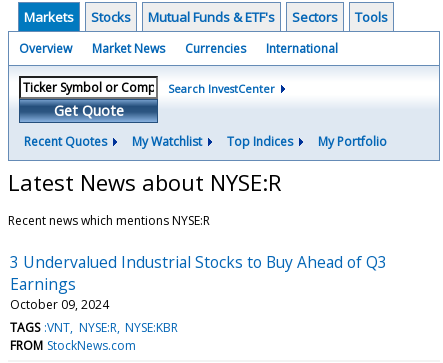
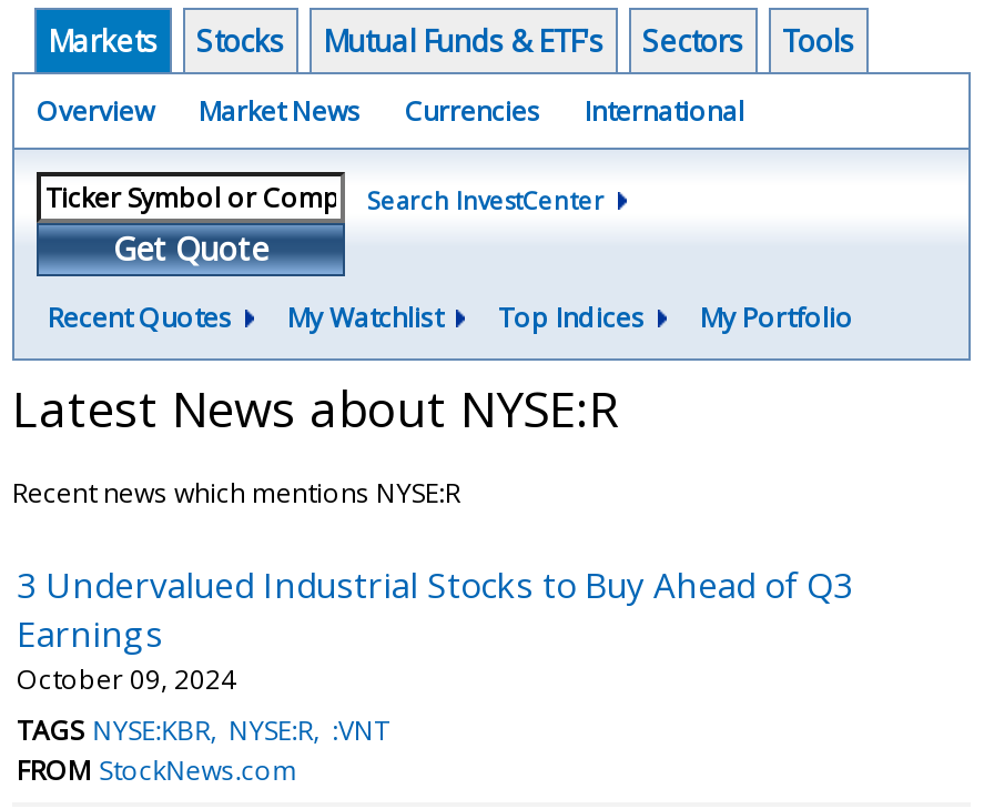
- TAGS :VNT NYSE:R NYSE:KBR
+ TAGS NYSE:KBR NYSE:R :VNT
